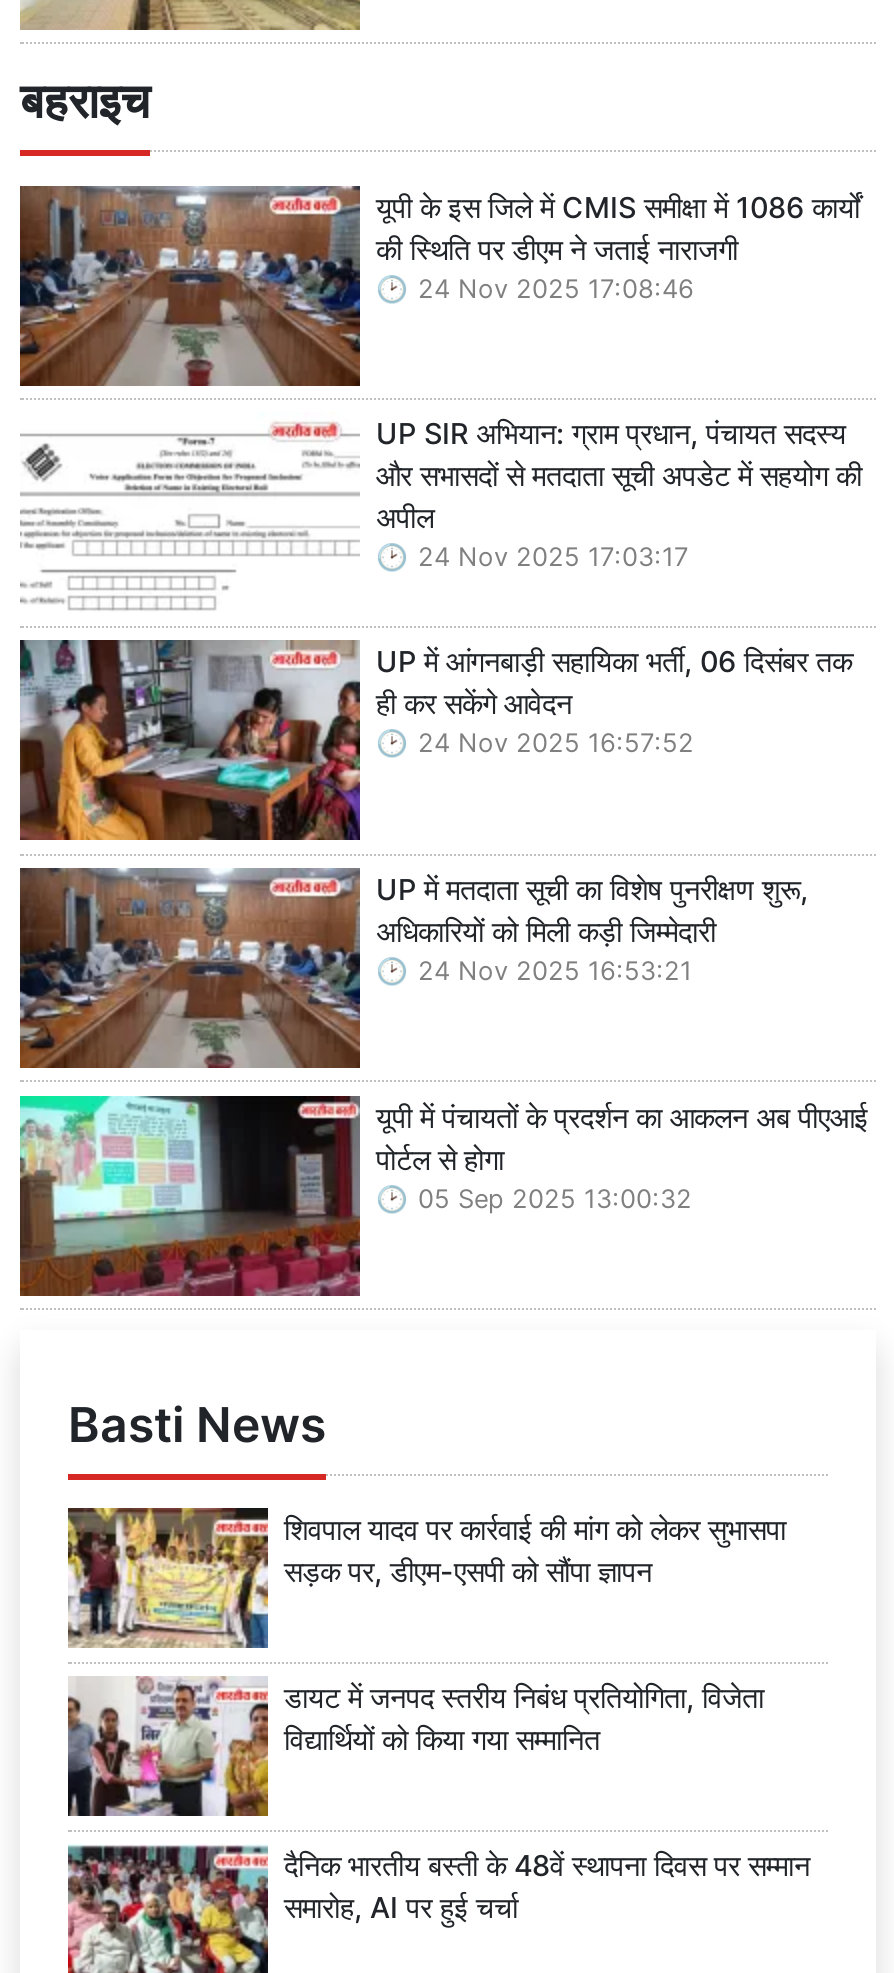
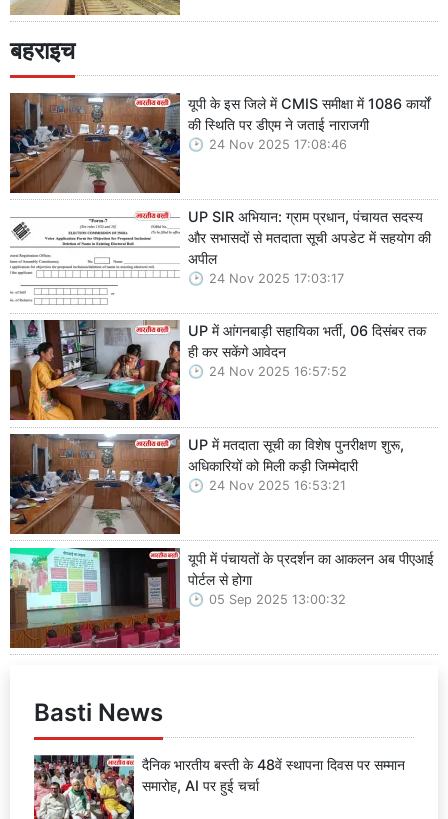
- [image]
- शिवपाल यादव पर कार्रवाई की मांग को लेकर सुभासपा
- सड़क पर, डीएम-एसपी को सौंपा ज्ञापन

- [image]
- डायट में जनपद स्तरीय निबंध प्रतियोगिता, विजेता
- विद्यार्थियों को किया गया सम्मानित
